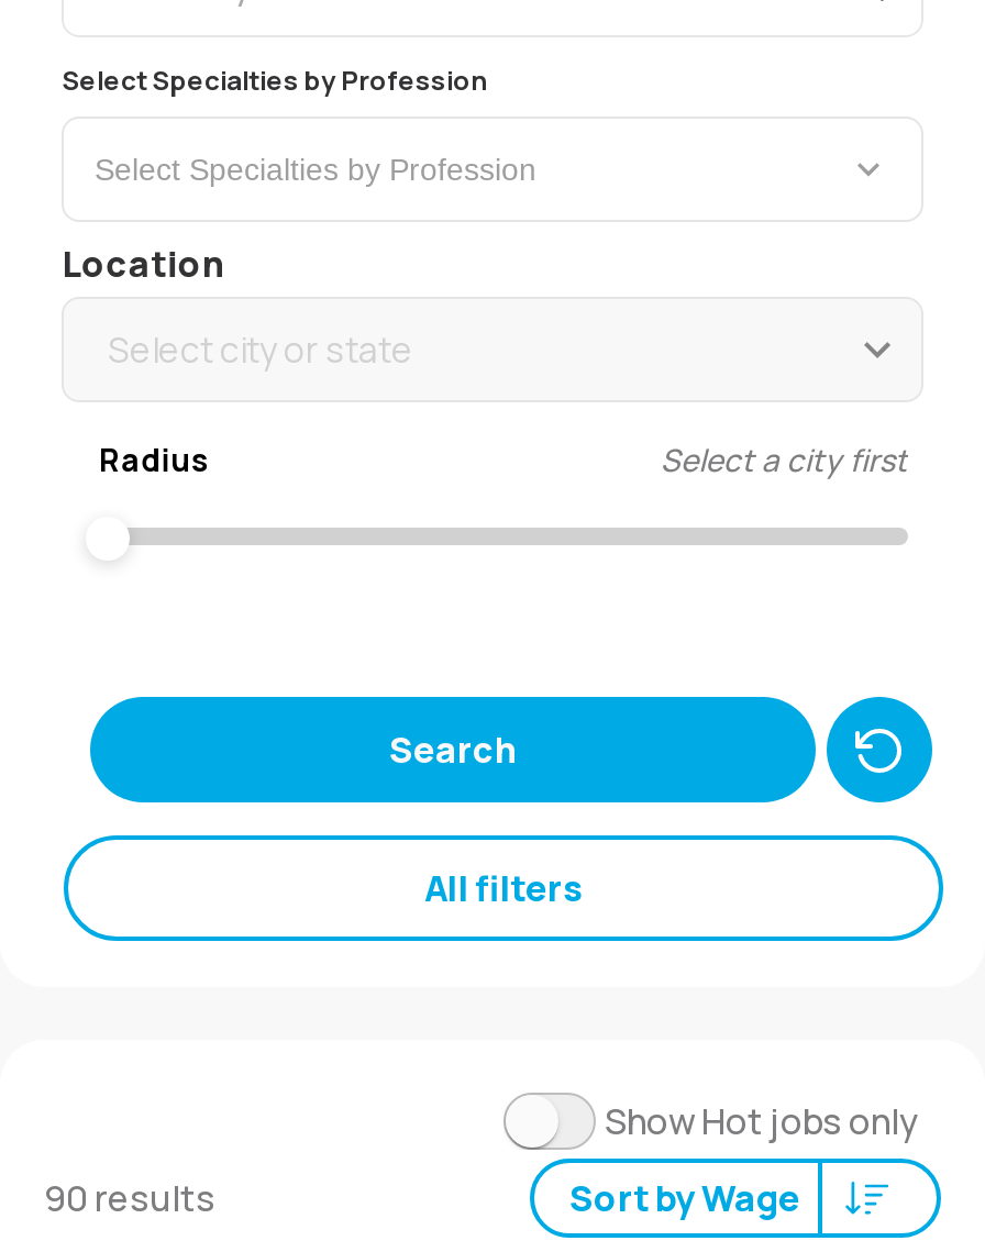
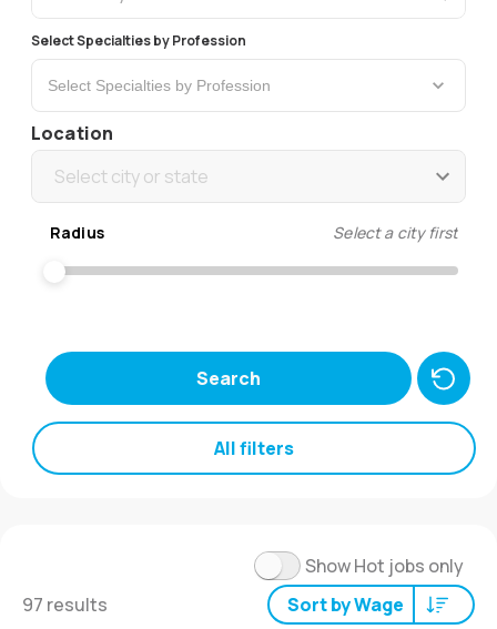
- 90 results
+ 97 results
